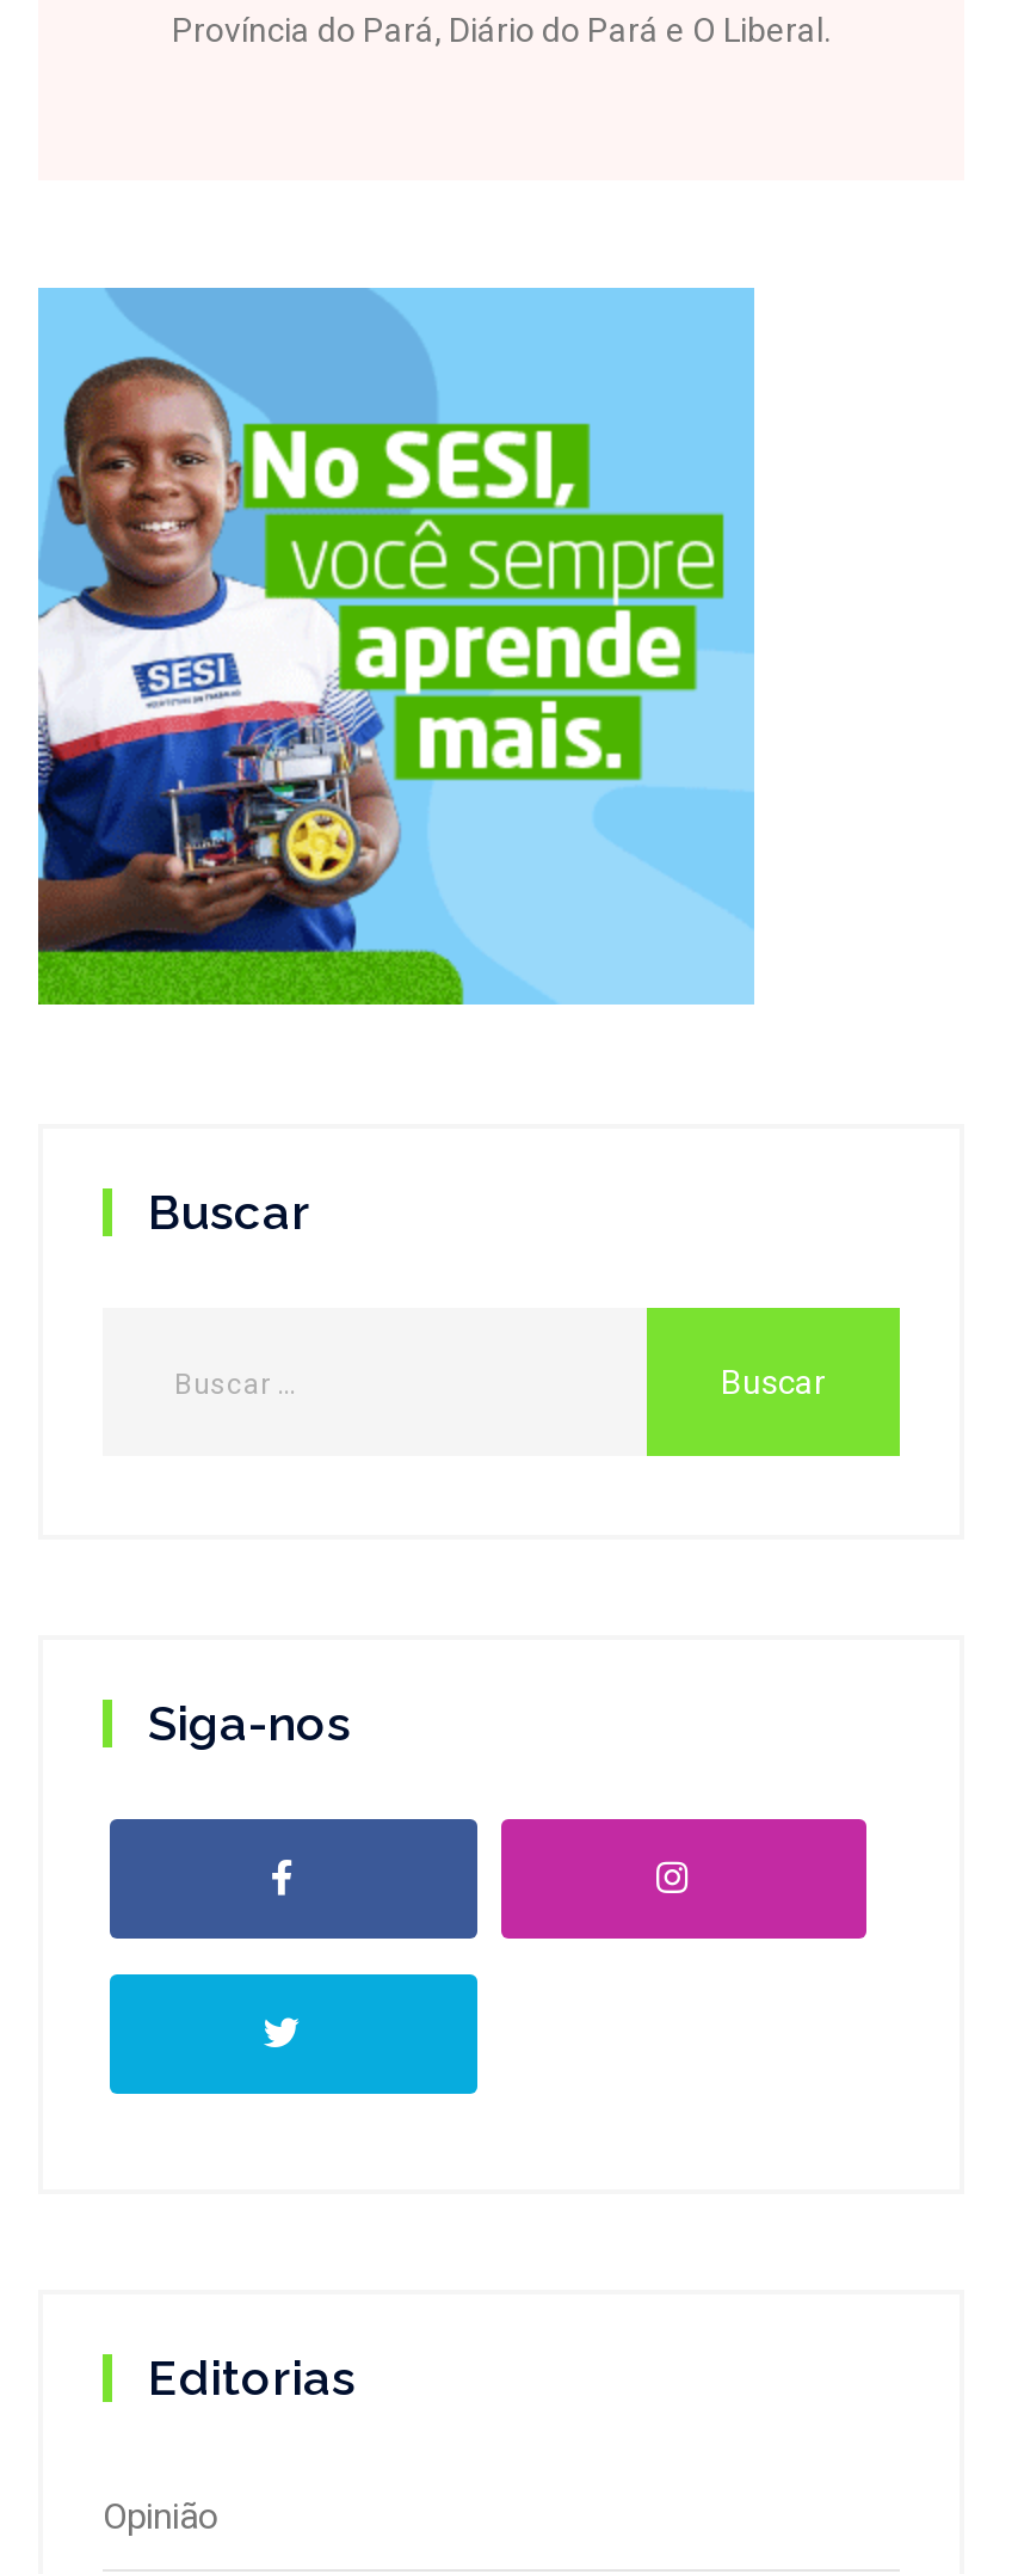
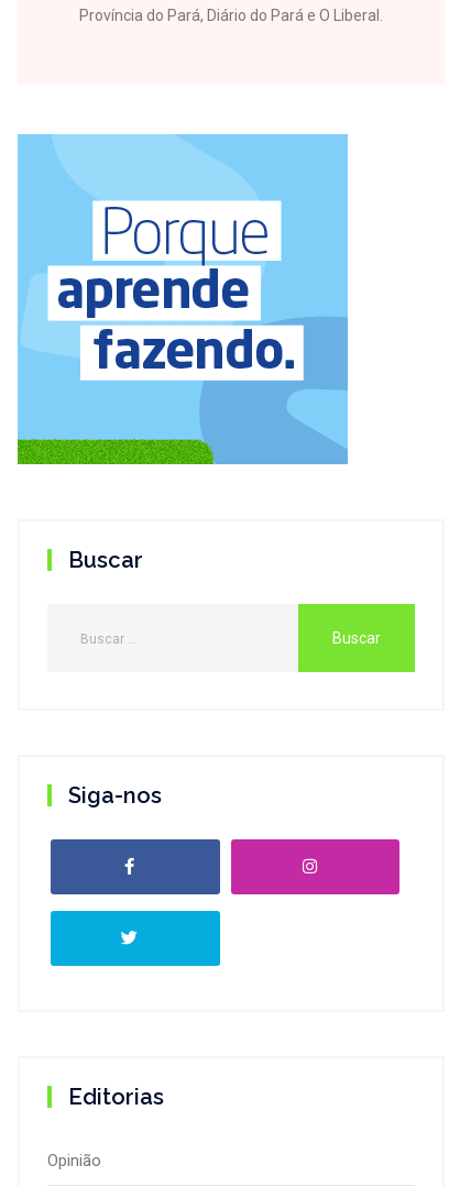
- [image]
+ [image]
